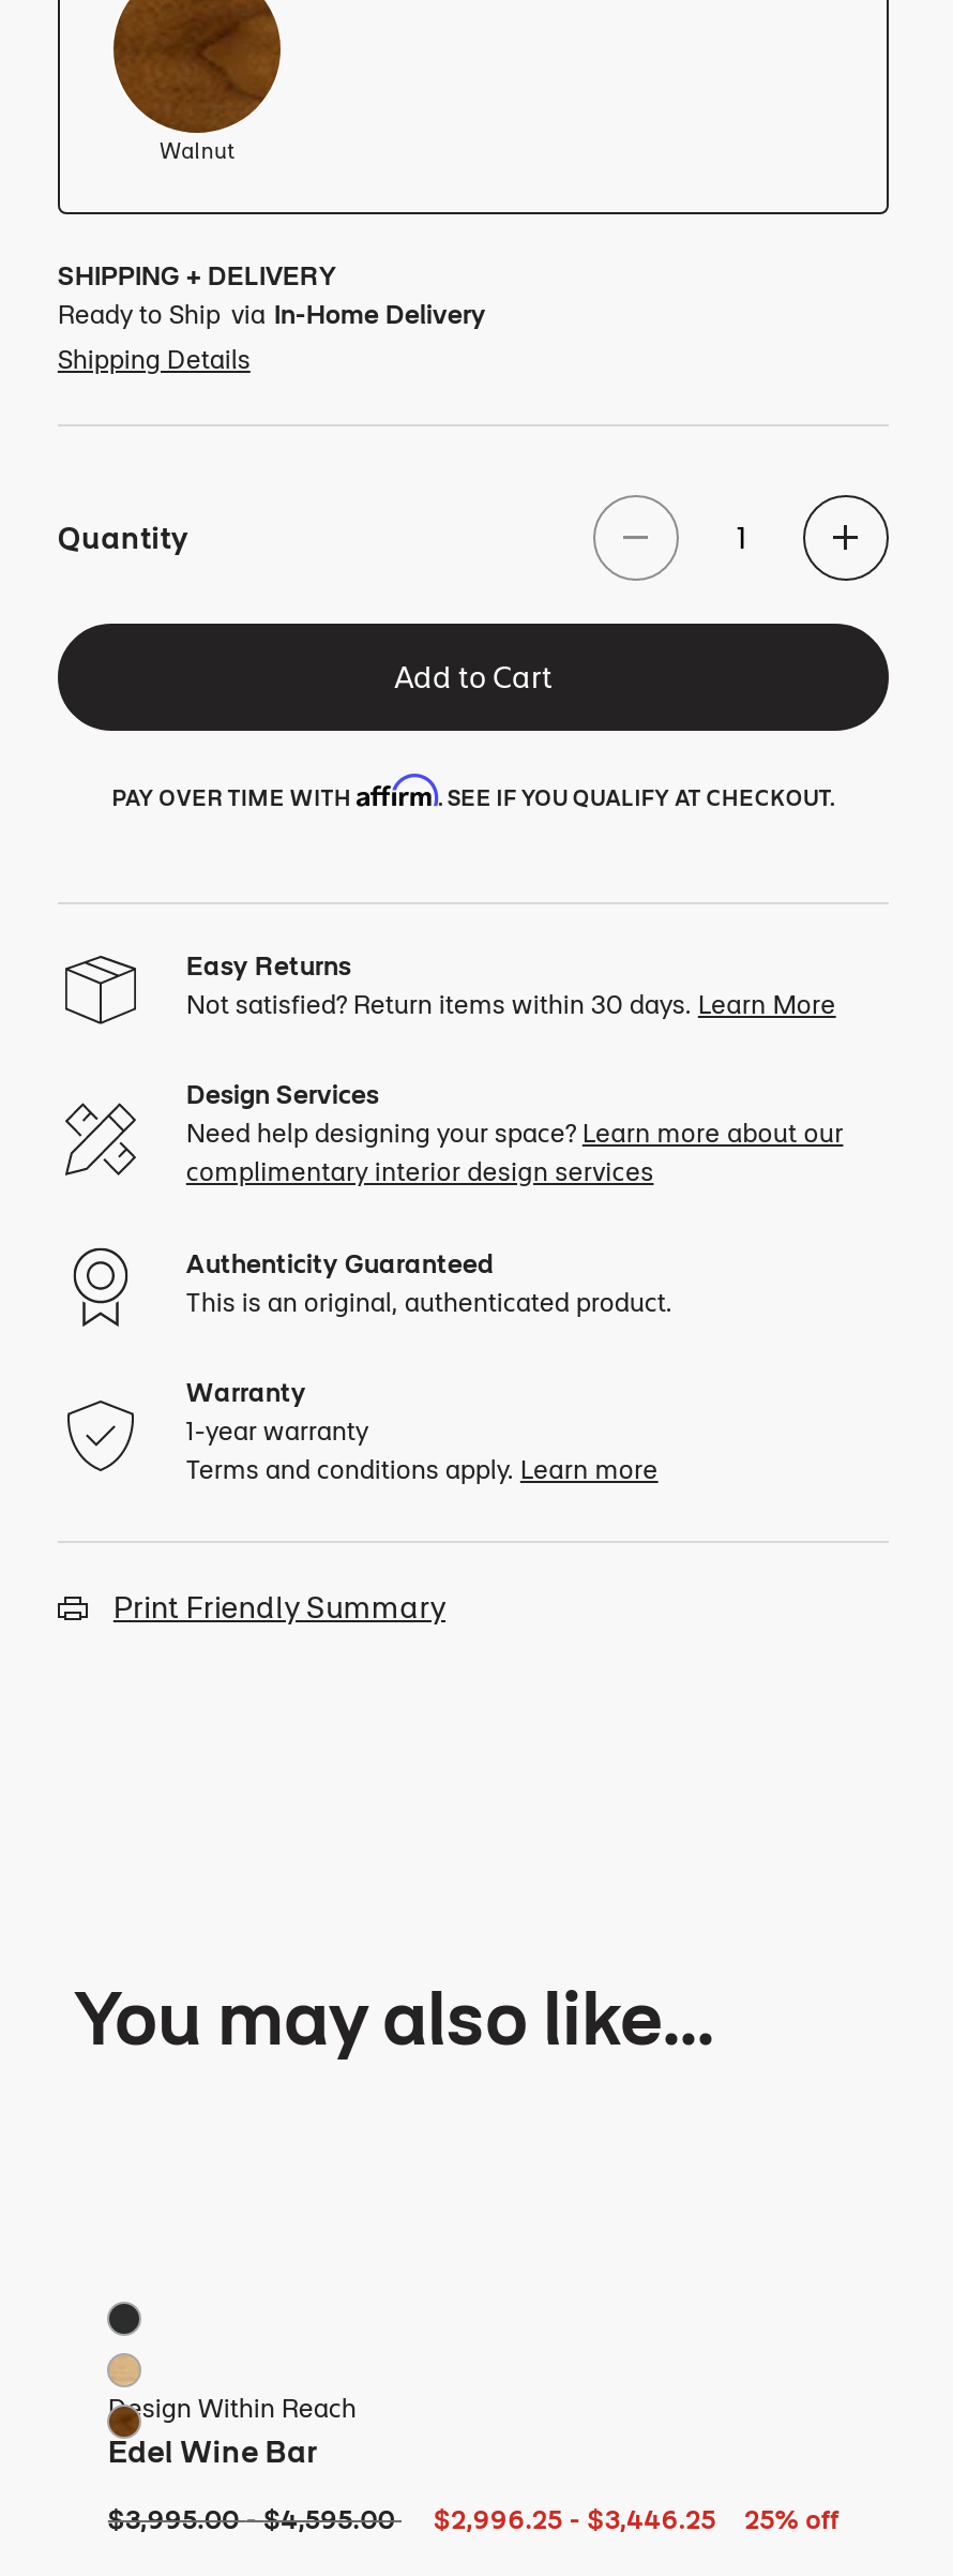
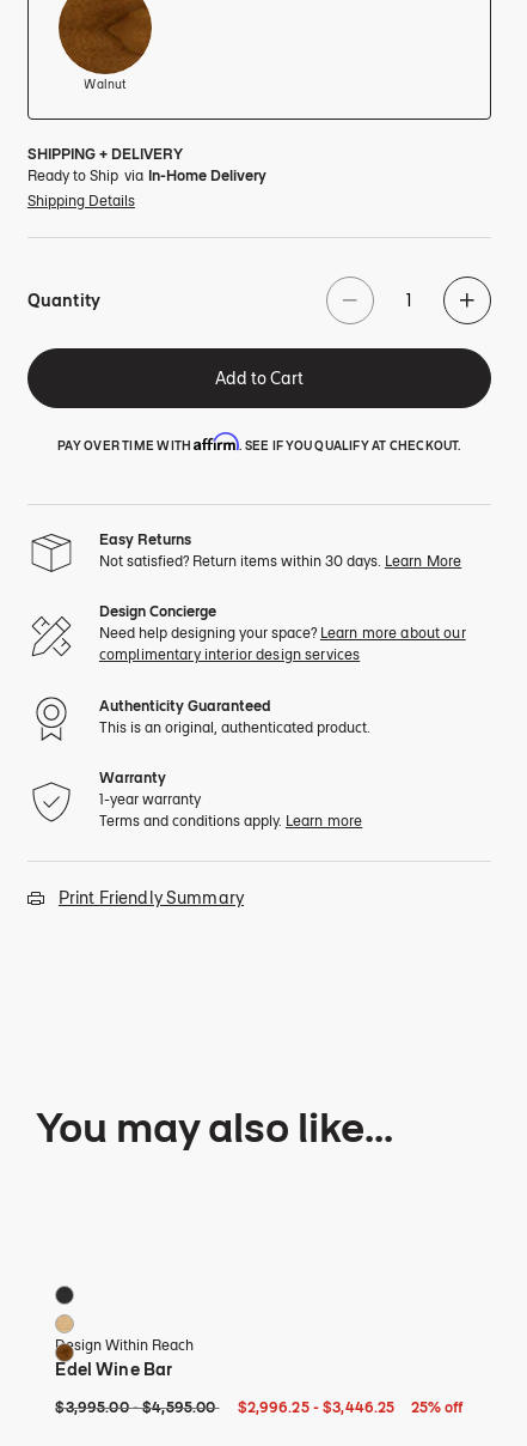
- Design Services
+ Design Concierge
